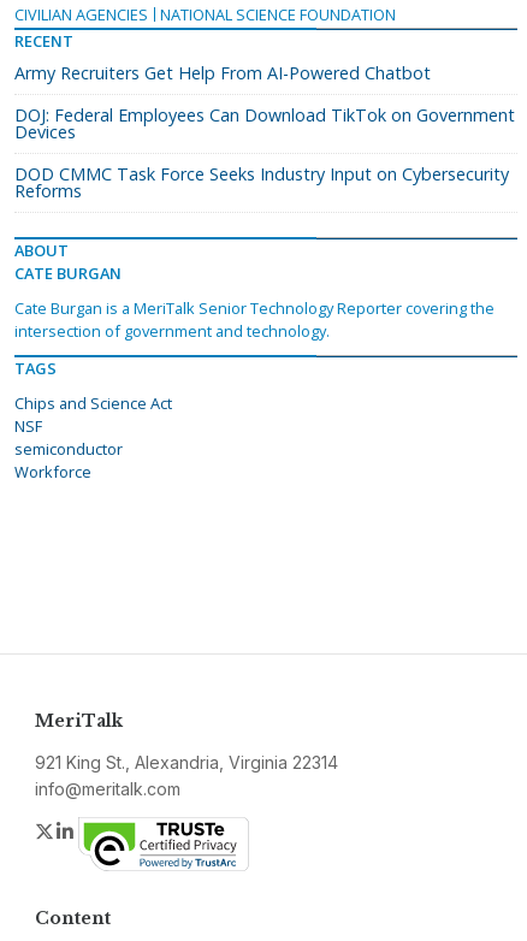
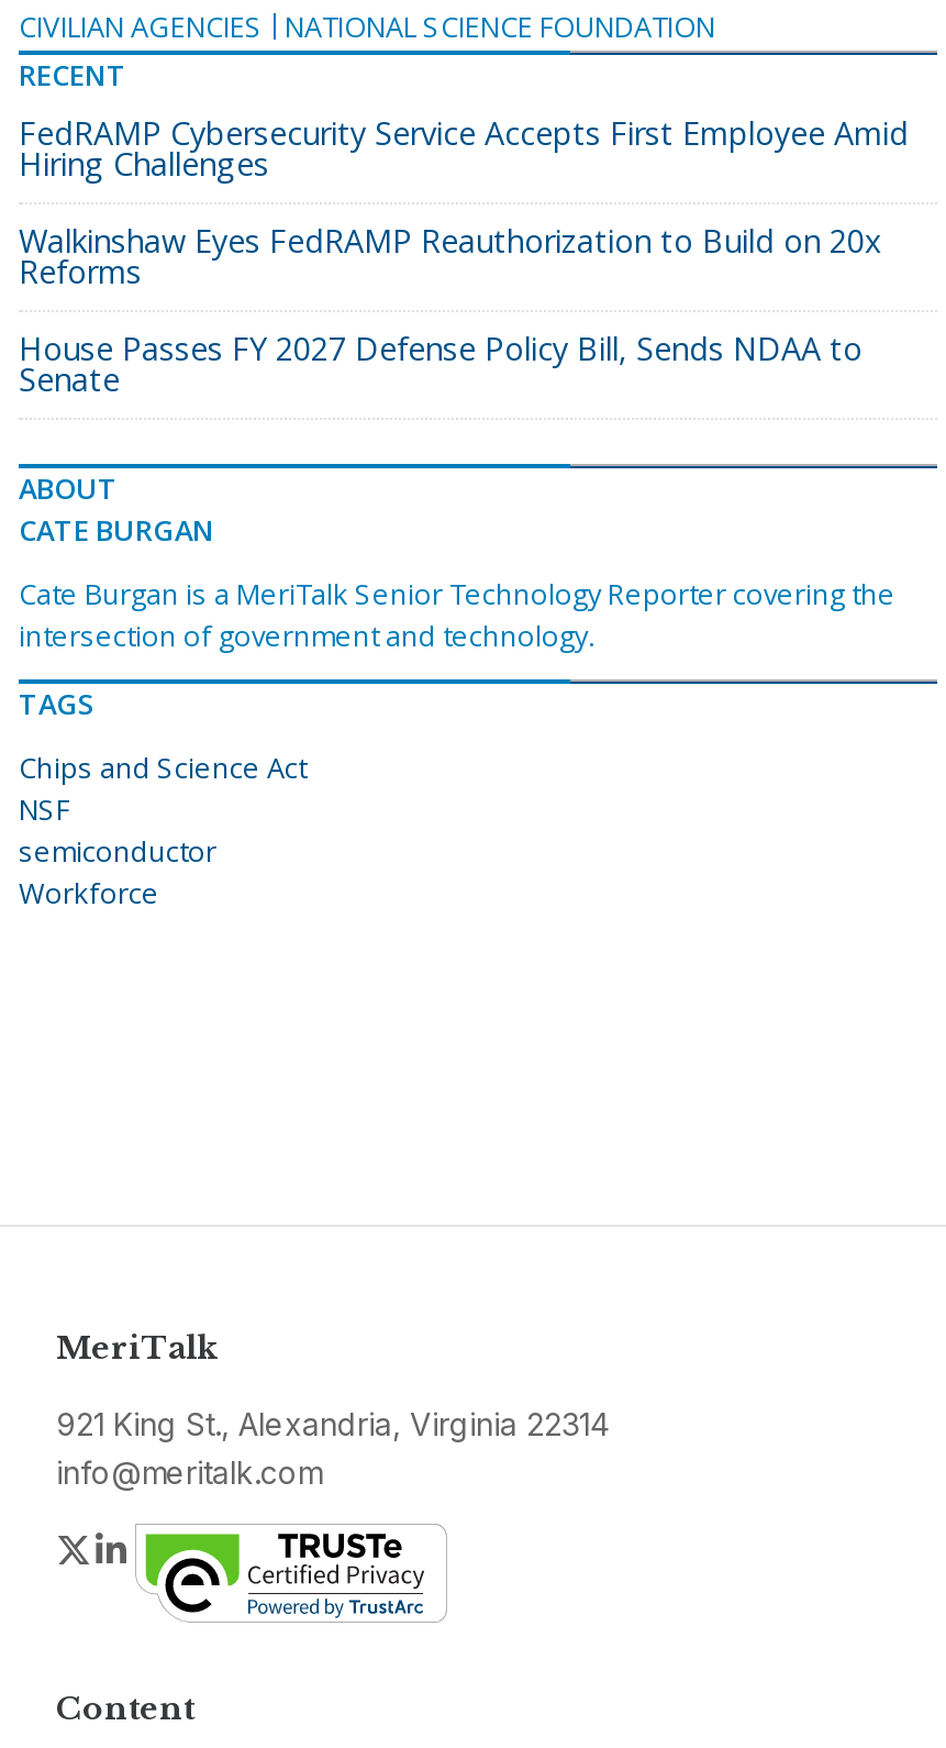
- Army Recruiters Get Help From AI-Powered Chatbot
- DOJ: Federal Employees Can Download TikTok on Government
- Devices
- DOD CMMC Task Force Seeks Industry Input on Cybersecurity
+ FedRAMP Cybersecurity Service Accepts First Employee Amid
+ Hiring Challenges
+ Walkinshaw Eyes FedRAMP Reauthorization to Build on 20x

moved up: Reforms

+ House Passes FY 2027 Defense Policy Bill, Sends NDAA to
+ Senate
